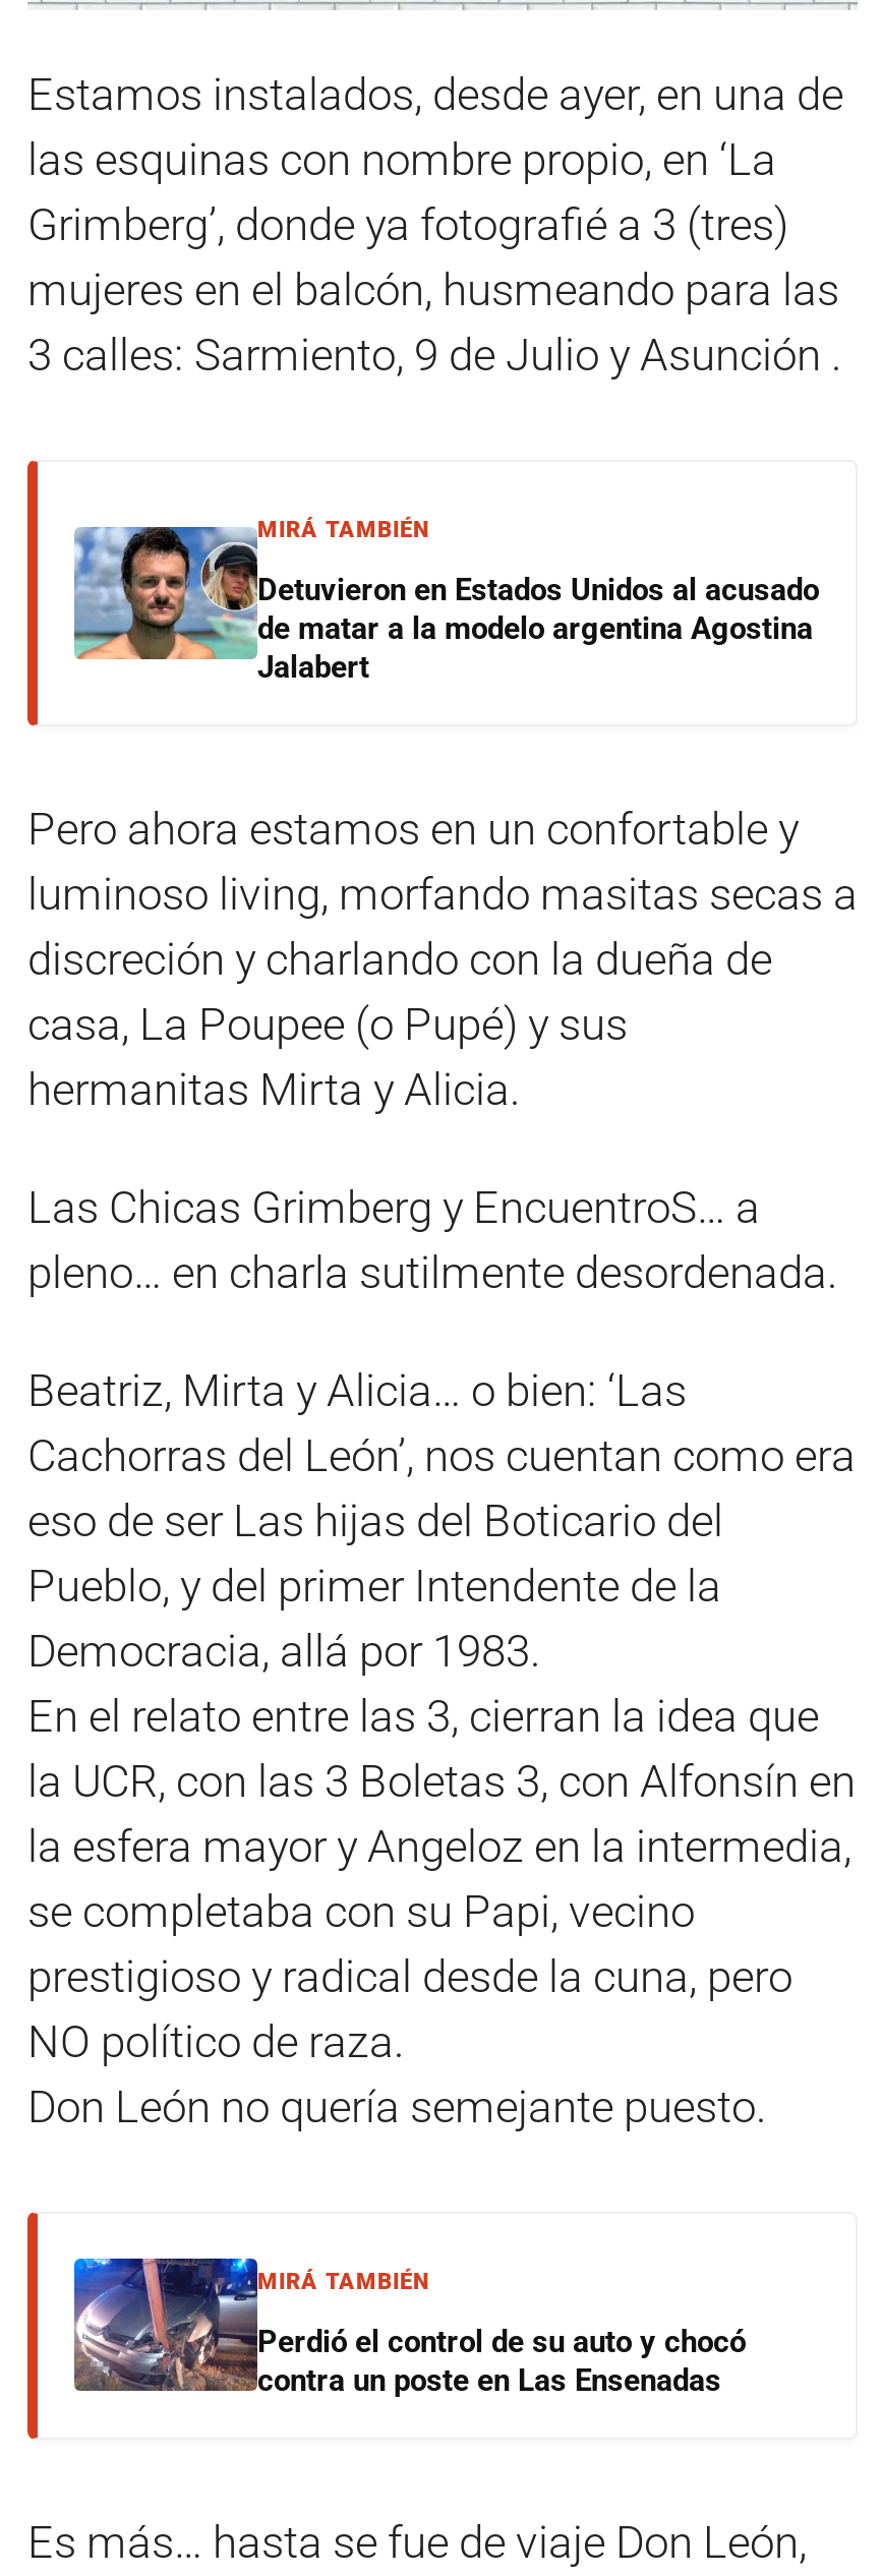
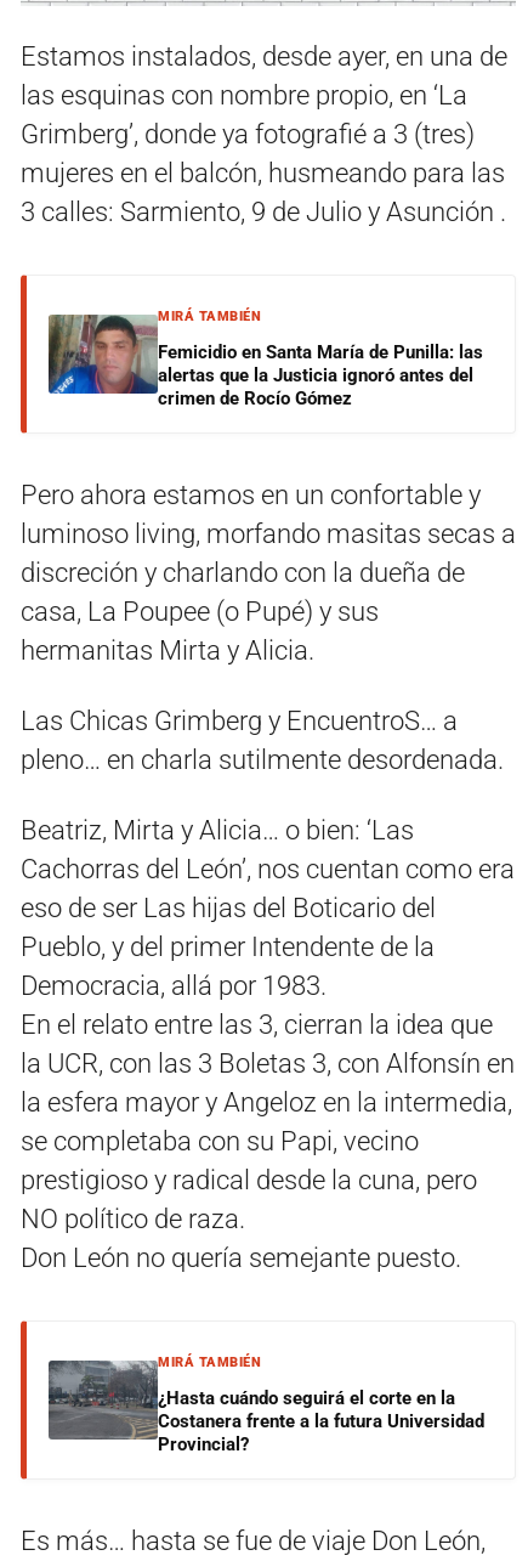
- [image]
- Detuvieron en Estados Unidos al acusado
- de matar a la modelo argentina Agostina
- Jalabert
+ [image]
+ Femicidio en Santa María de Punilla: las
+ alertas que la Justicia ignoró antes del
+ crimen de Rocío Gómez

- [image]
- Perdió el control de su auto y chocó
- contra un poste en Las Ensenadas
+ [image]
+ ¿Hasta cuándo seguirá el corte en la
+ Costanera frente a la futura Universidad
+ Provincial?
